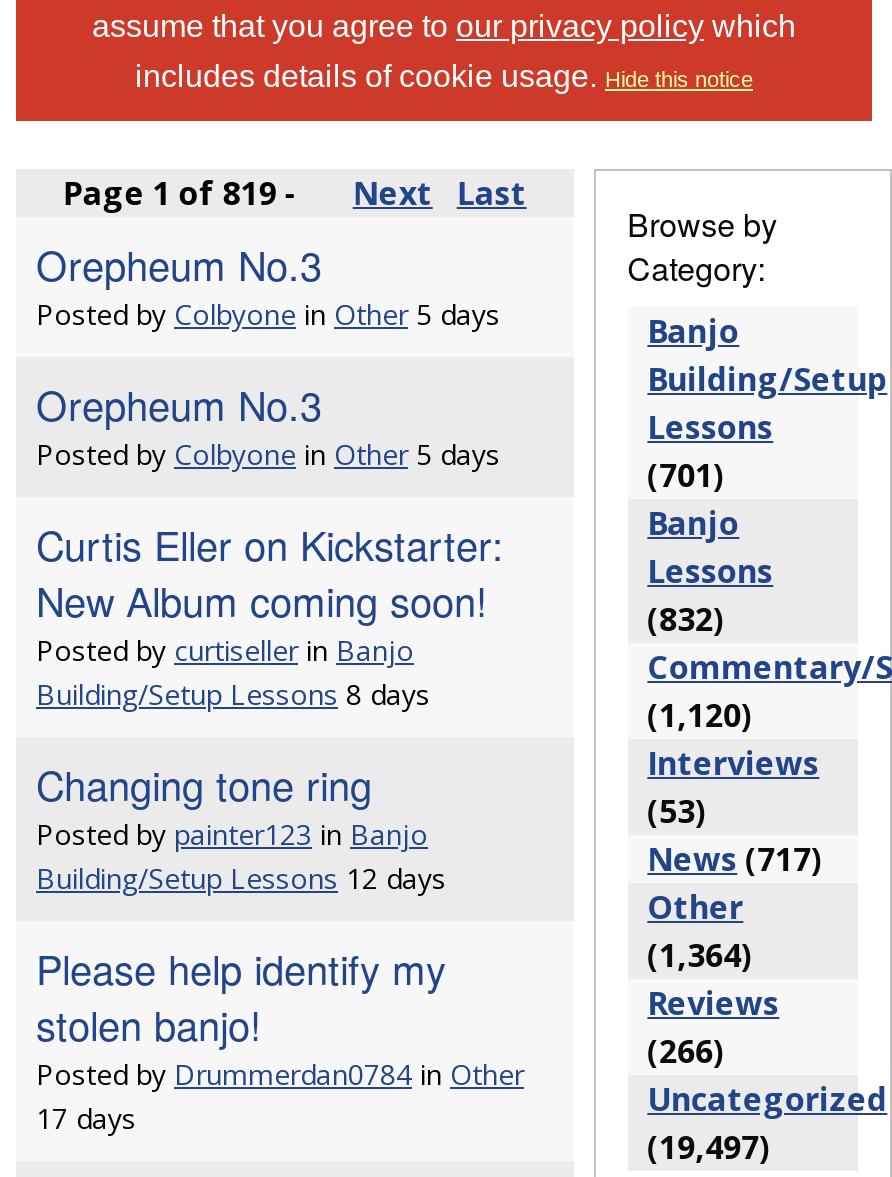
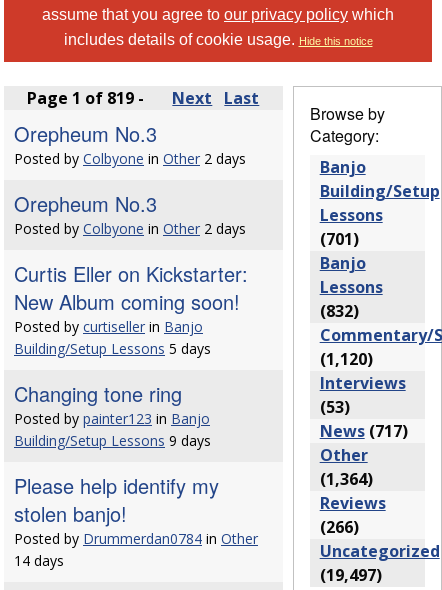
- Posted by Colbyone in Other 5 days
+ Posted by Colbyone in Other 2 days

- Posted by Colbyone in Other 5 days
+ Posted by Colbyone in Other 2 days

- Building/Setup Lessons 8 days
+ Building/Setup Lessons 5 days

- Building/Setup Lessons 12 days
+ Building/Setup Lessons 9 days

- 17 days
+ 14 days
